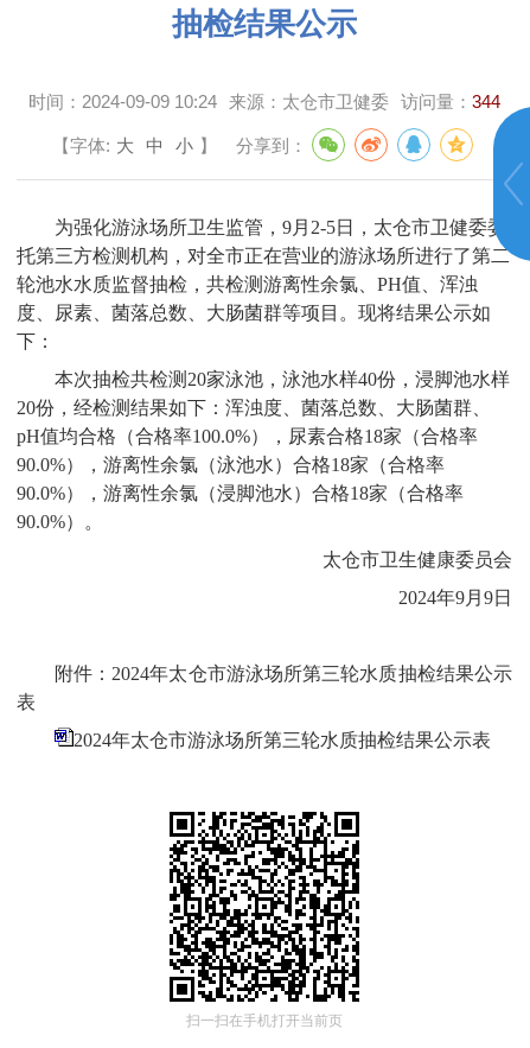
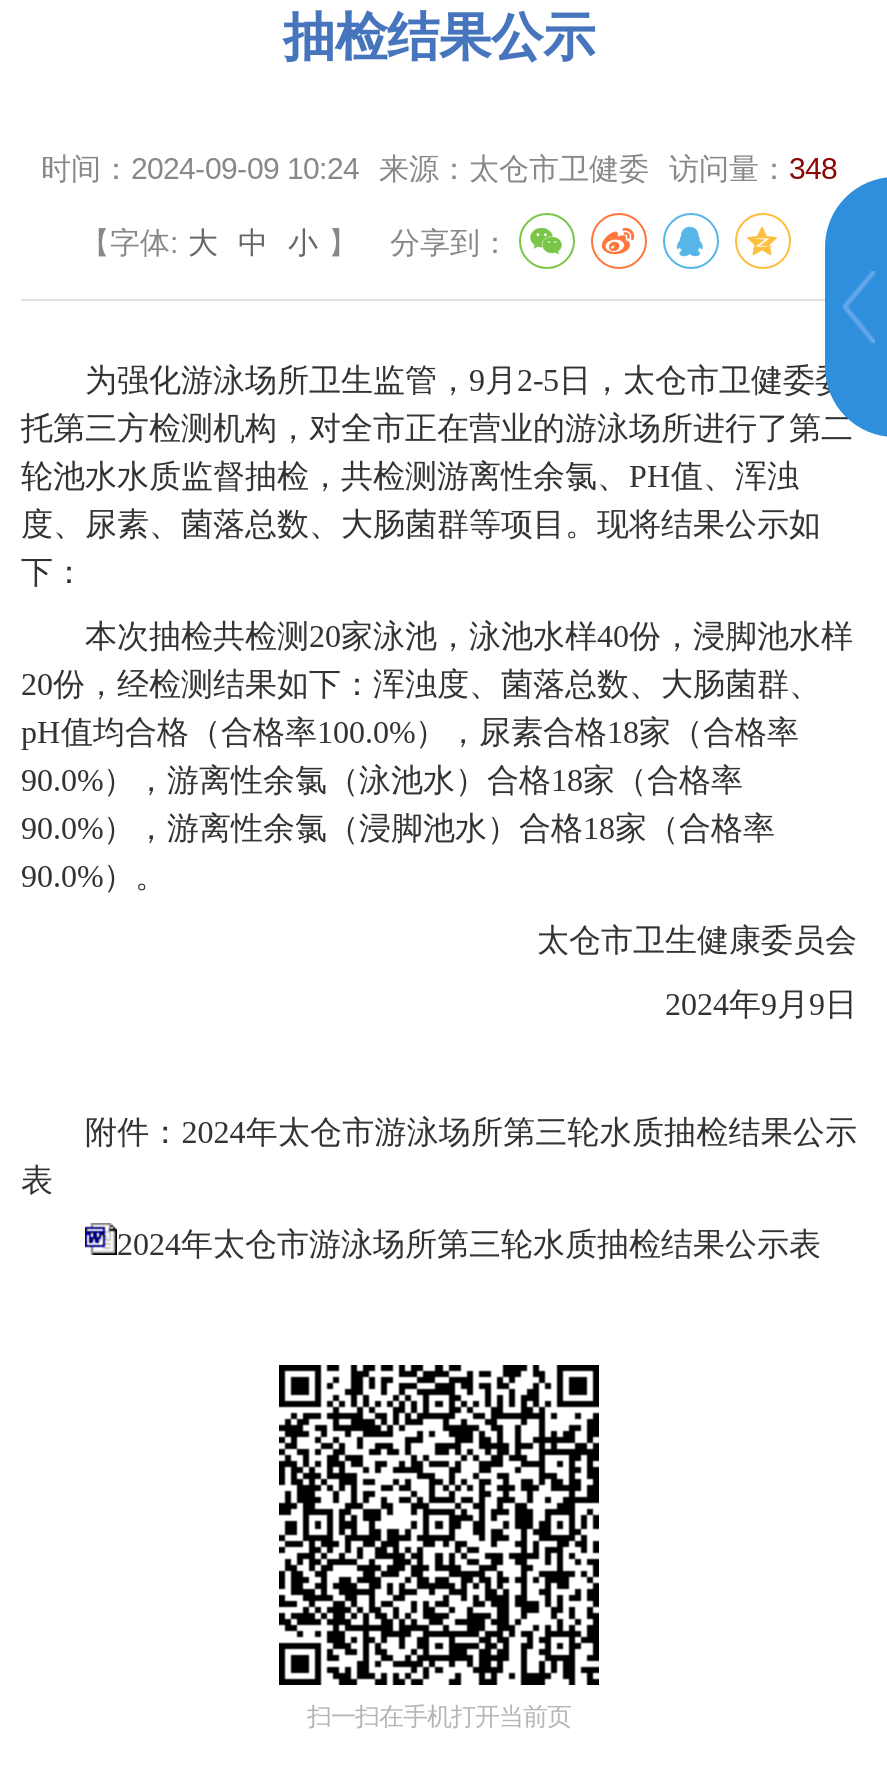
- 时间：2024-09-09 10:24 来源：太仓市卫健委 访问量：344
+ 时间：2024-09-09 10:24 来源：太仓市卫健委 访问量：348
